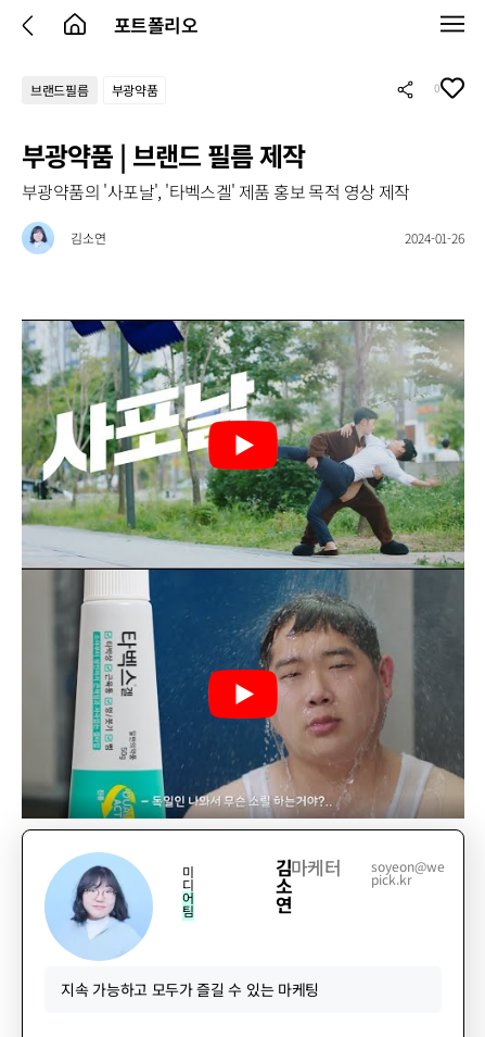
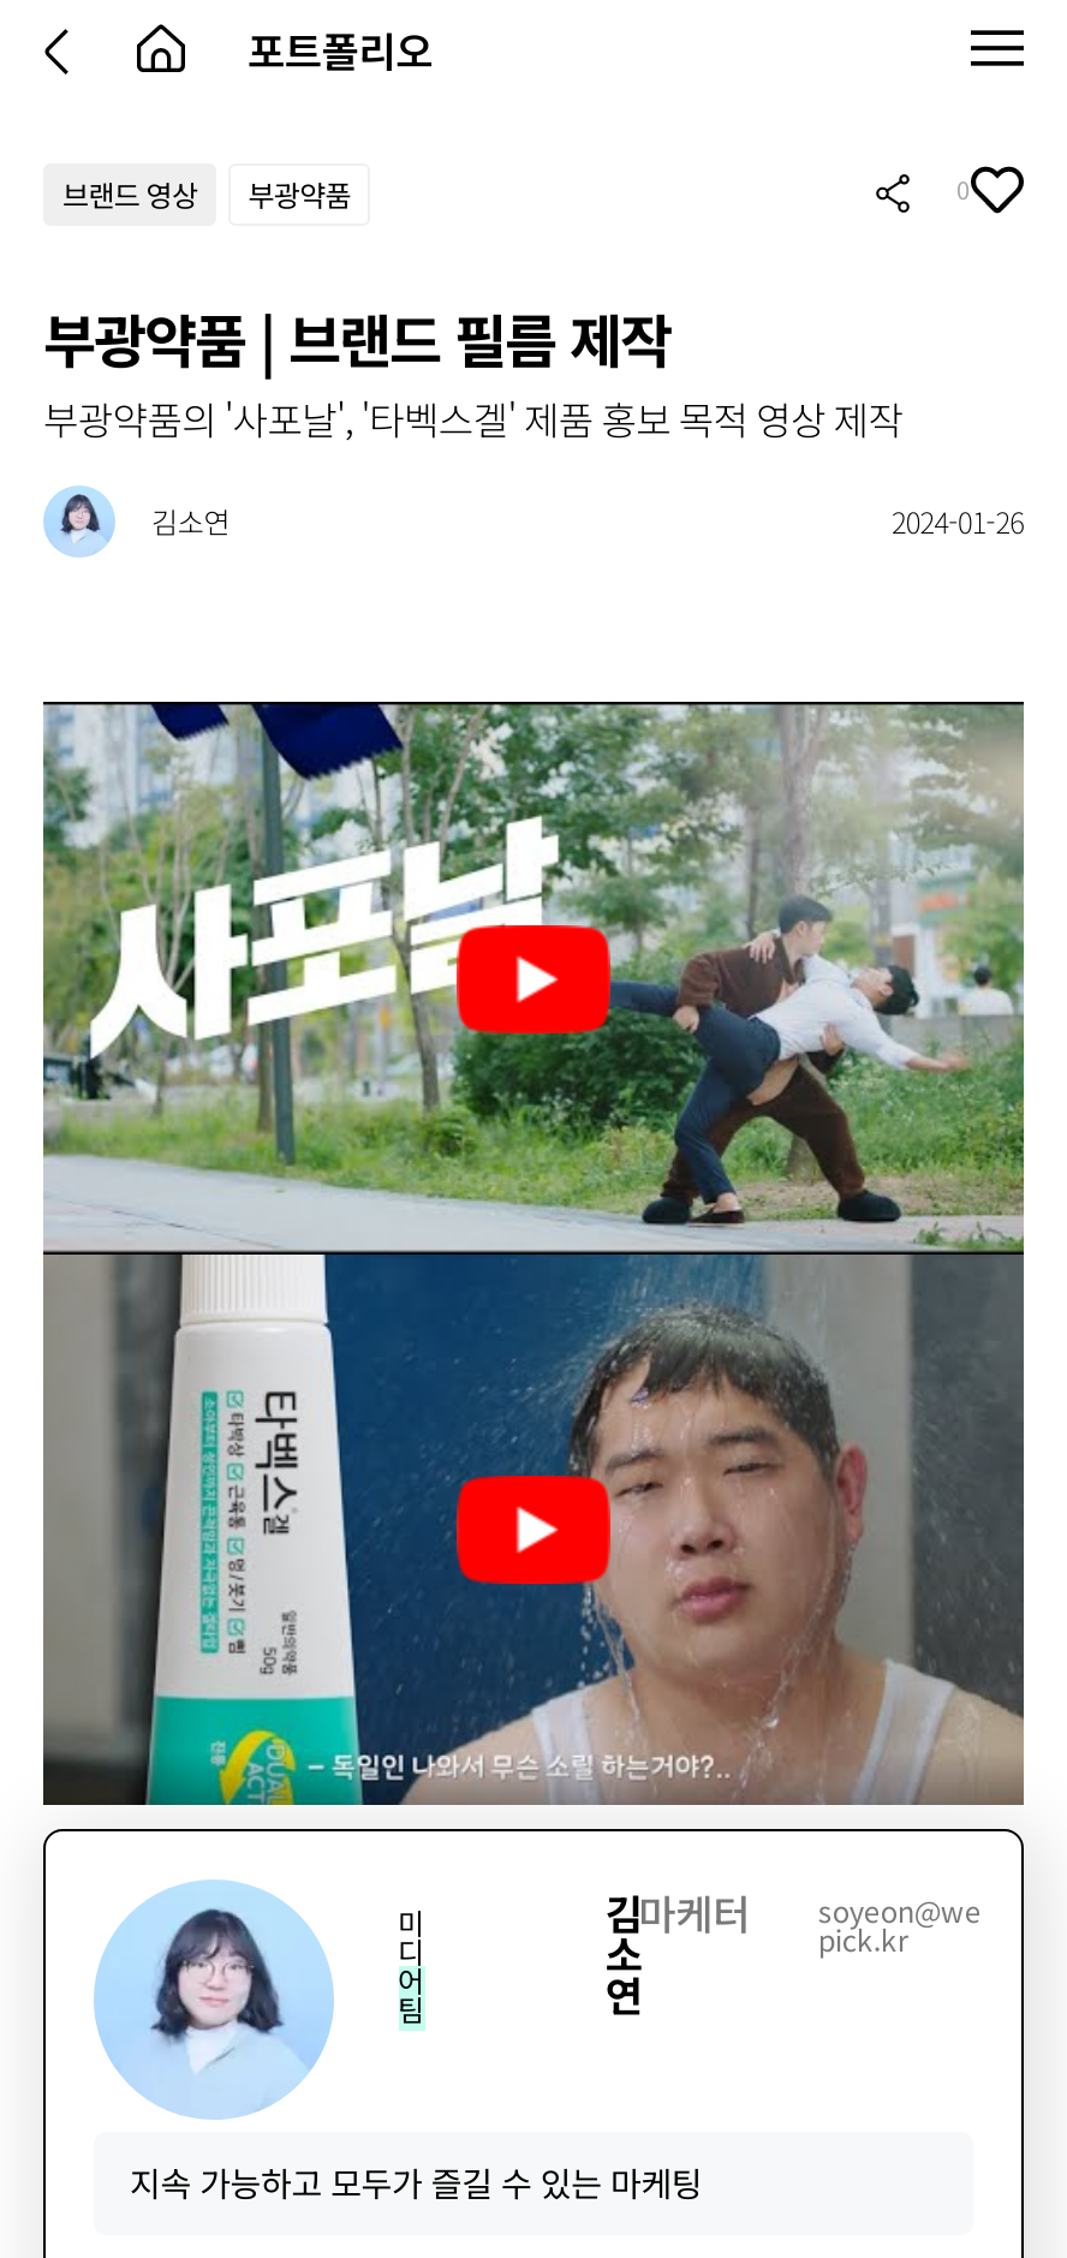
- 브랜드필름
+ 브랜드 영상
